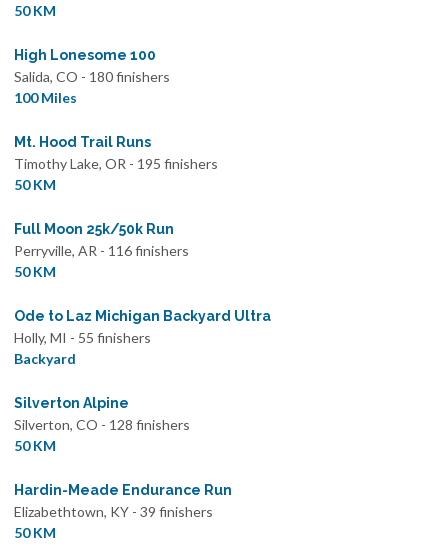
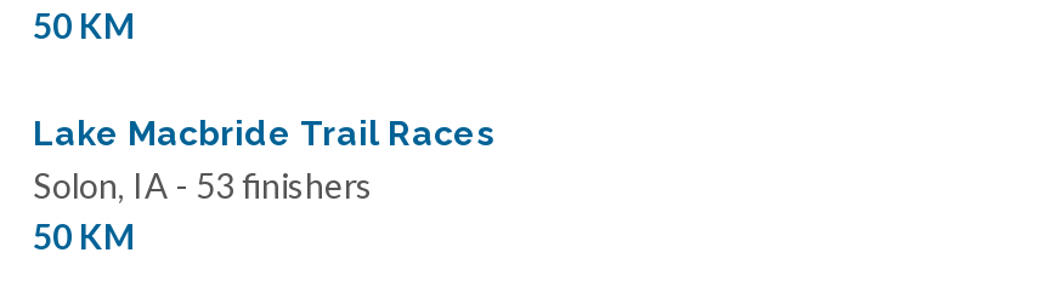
- High Lonesome 100
- Salida, CO - 180 finishers
- 100 Miles
- Mt. Hood Trail Runs
- Timothy Lake, OR - 195 finishers
- 50 KM
- Full Moon 25k/50k Run
- Perryville, AR - 116 finishers
- 50 KM
- Ode to Laz Michigan Backyard Ultra
- Holly, MI - 55 finishers
- Backyard
- Silverton Alpine
- Silverton, CO - 128 finishers
- 50 KM
- Hardin-Meade Endurance Run
- Elizabethtown, KY - 39 finishers
+ Lake Macbride Trail Races
+ Solon, IA - 53 finishers
